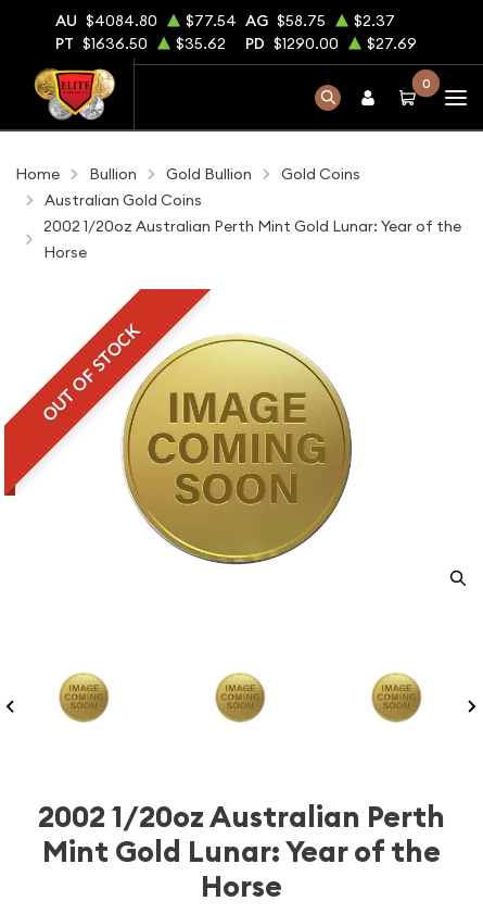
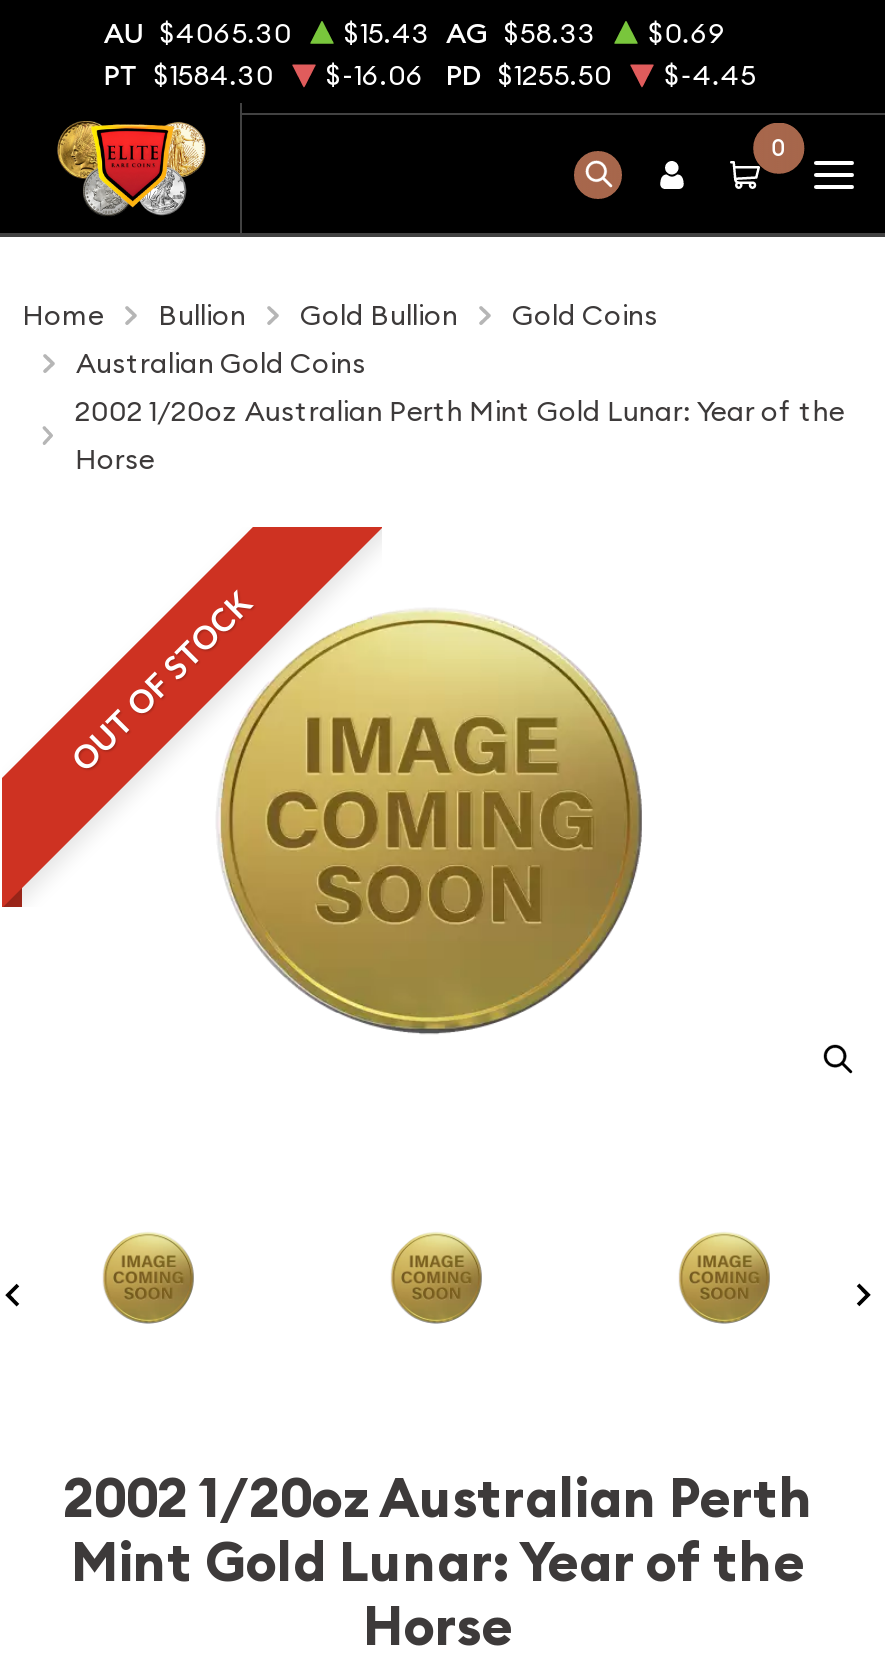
- AU $4084.80
+ AU $4065.30

- $77.54 AG $58.75
+ $15.43 AG $58.33

- $2.37
+ $0.69

- PT $1636.50
+ PT $1584.30

- $35.62
+ $-16.06

- PD $1290.00
+ PD $1255.50

- $27.69
+ $-4.45
